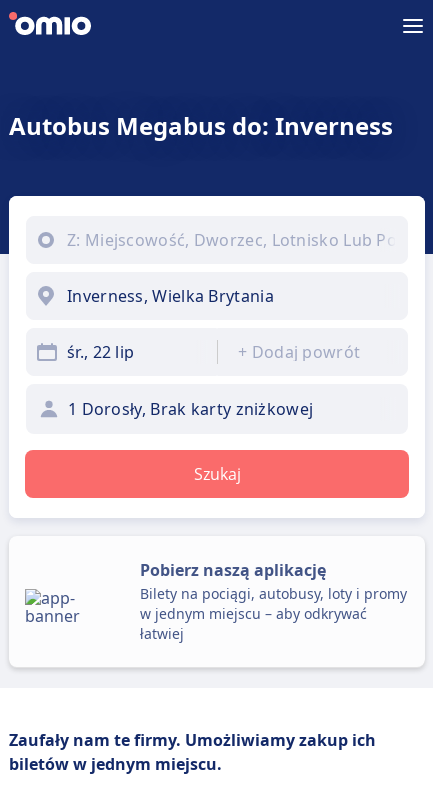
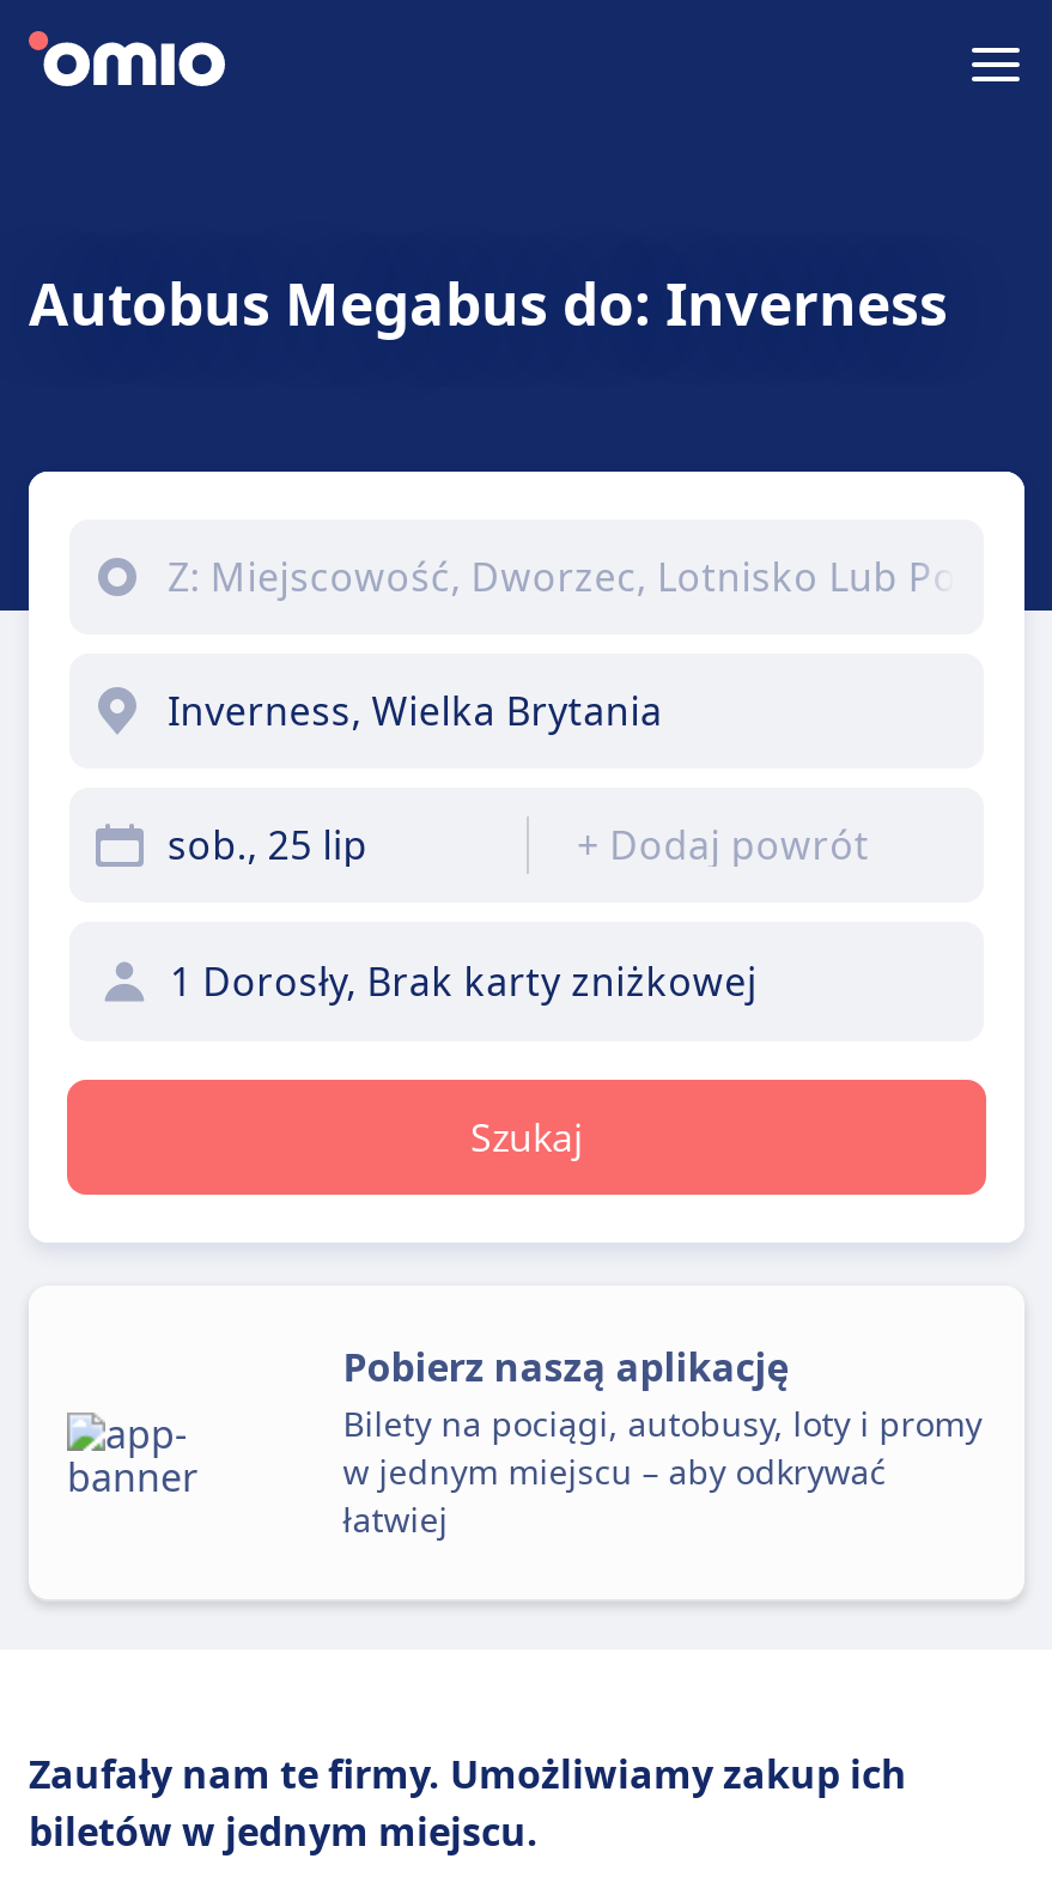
- śr., 22 lip
+ sob., 25 lip
